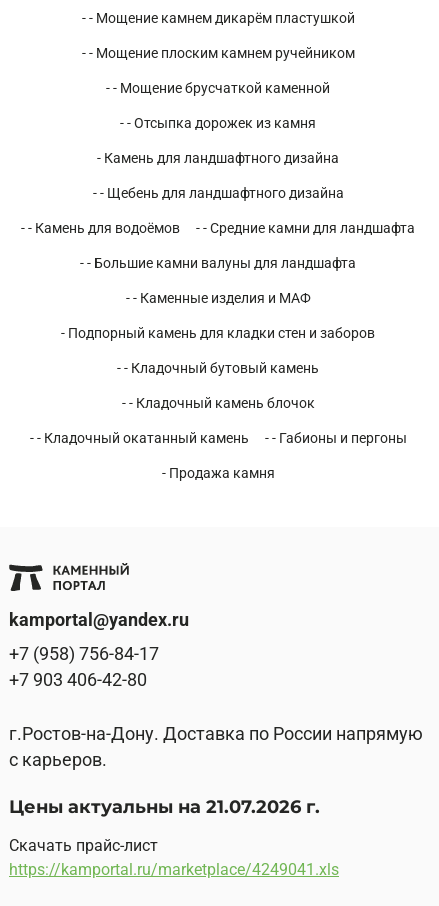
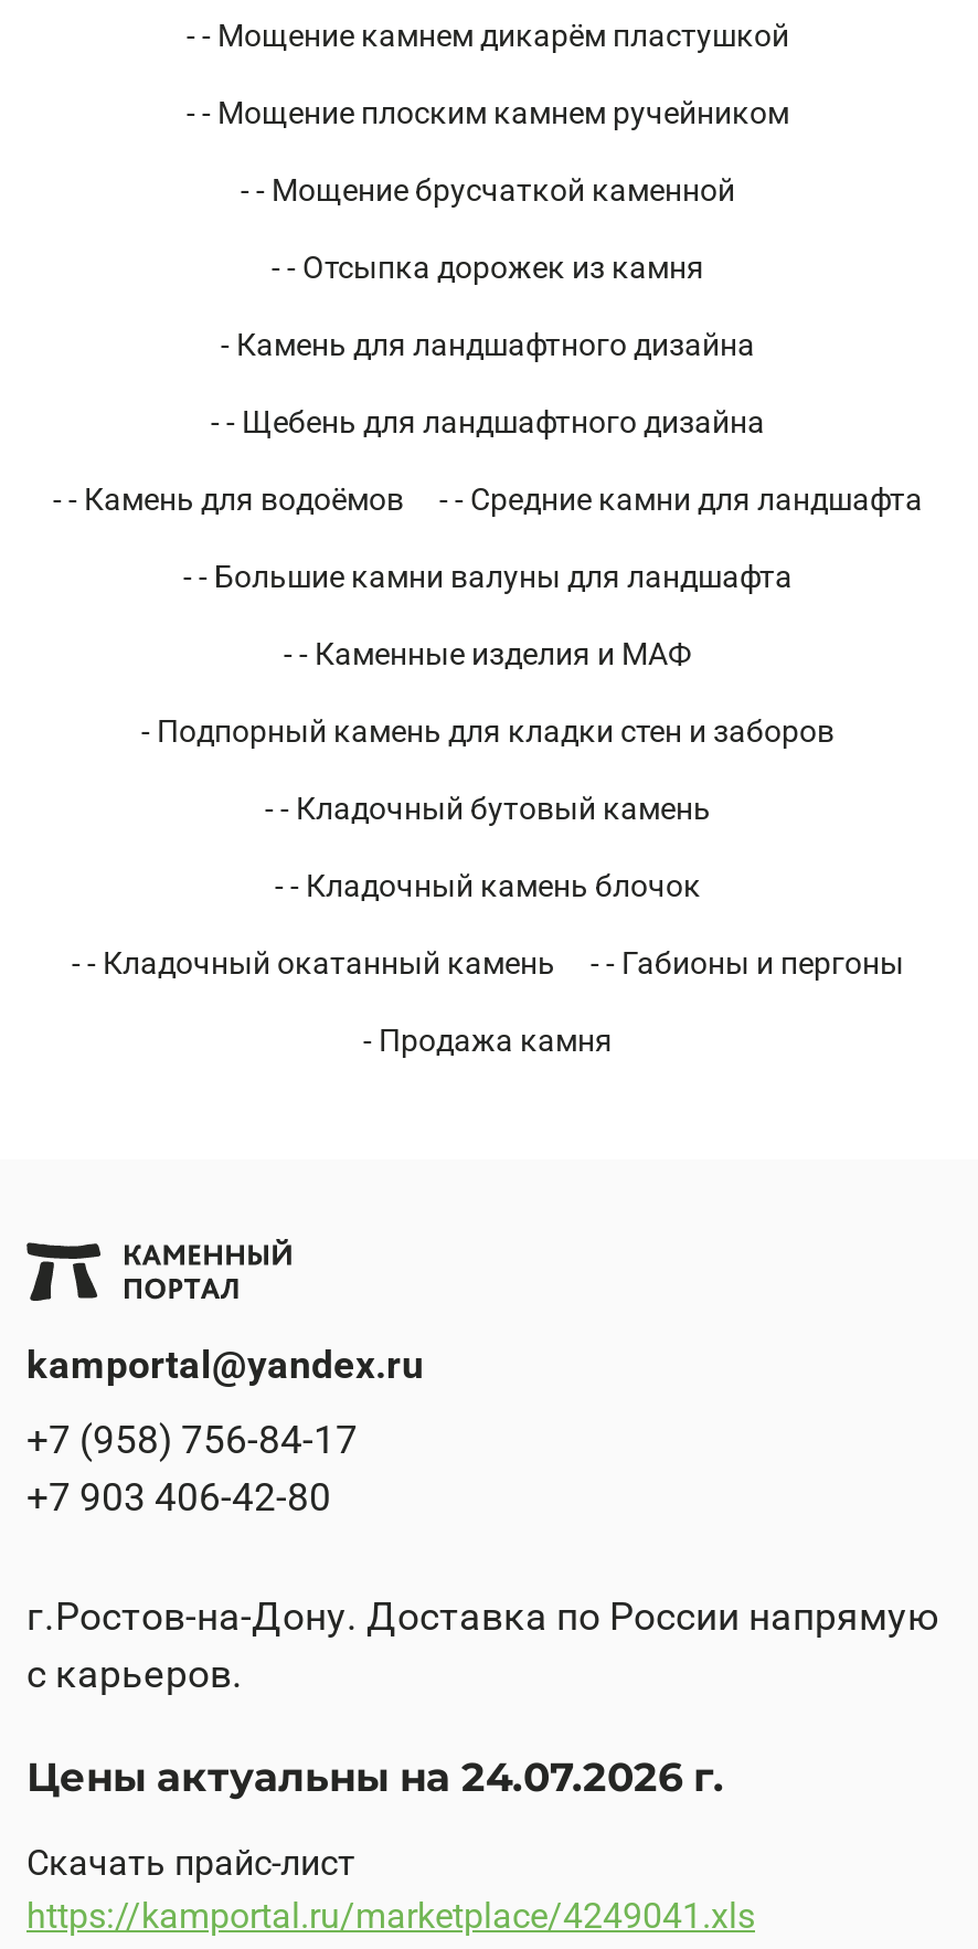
- Цены актуальны на 21.07.2026 г.
+ Цены актуальны на 24.07.2026 г.
